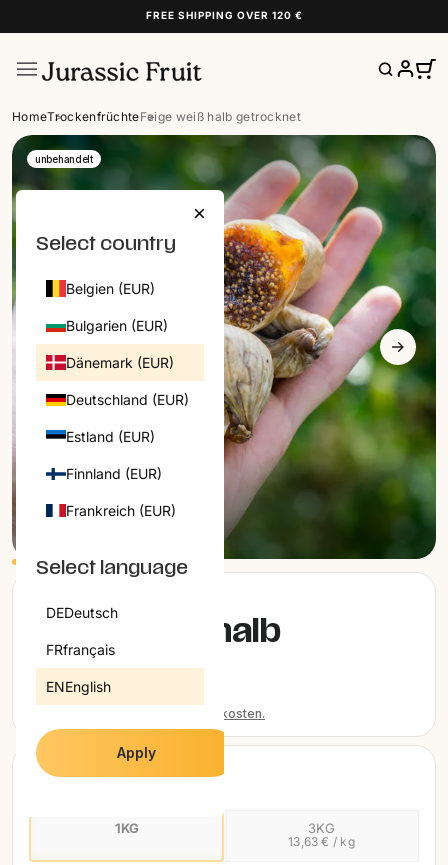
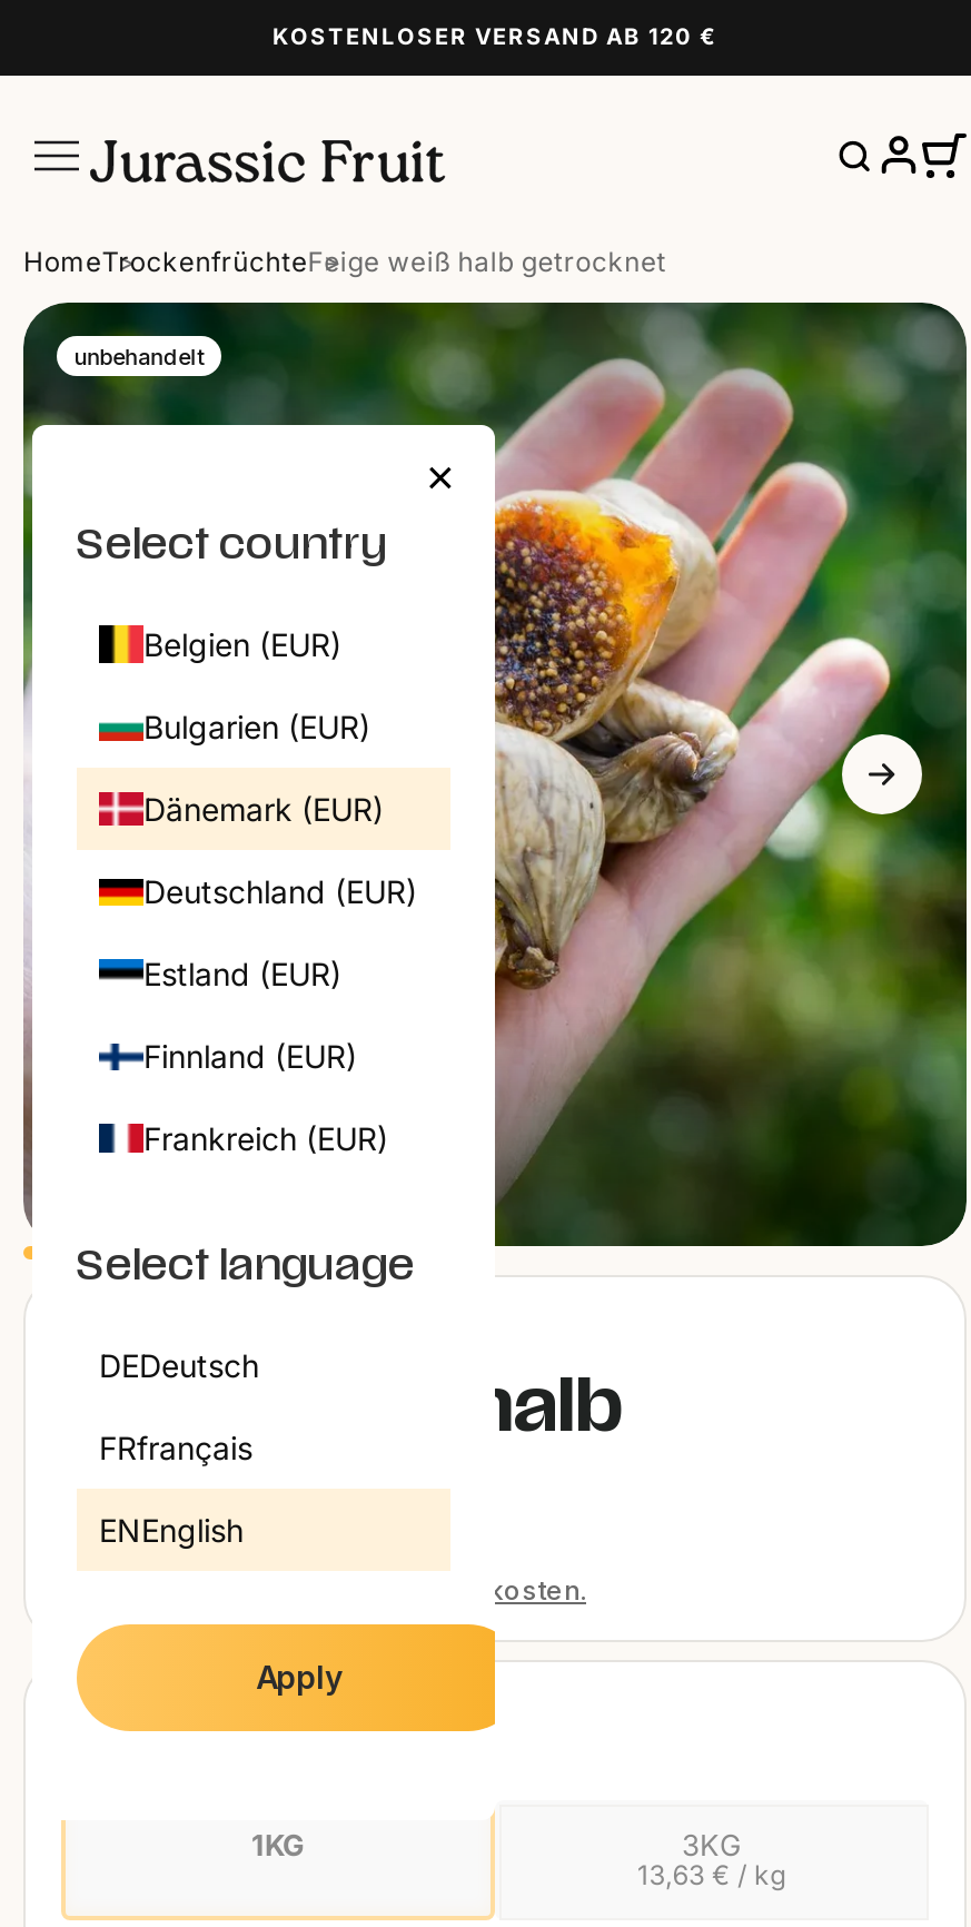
- FREE SHIPPING OVER 120 €
+ KOSTENLOSER VERSAND AB 120 €
